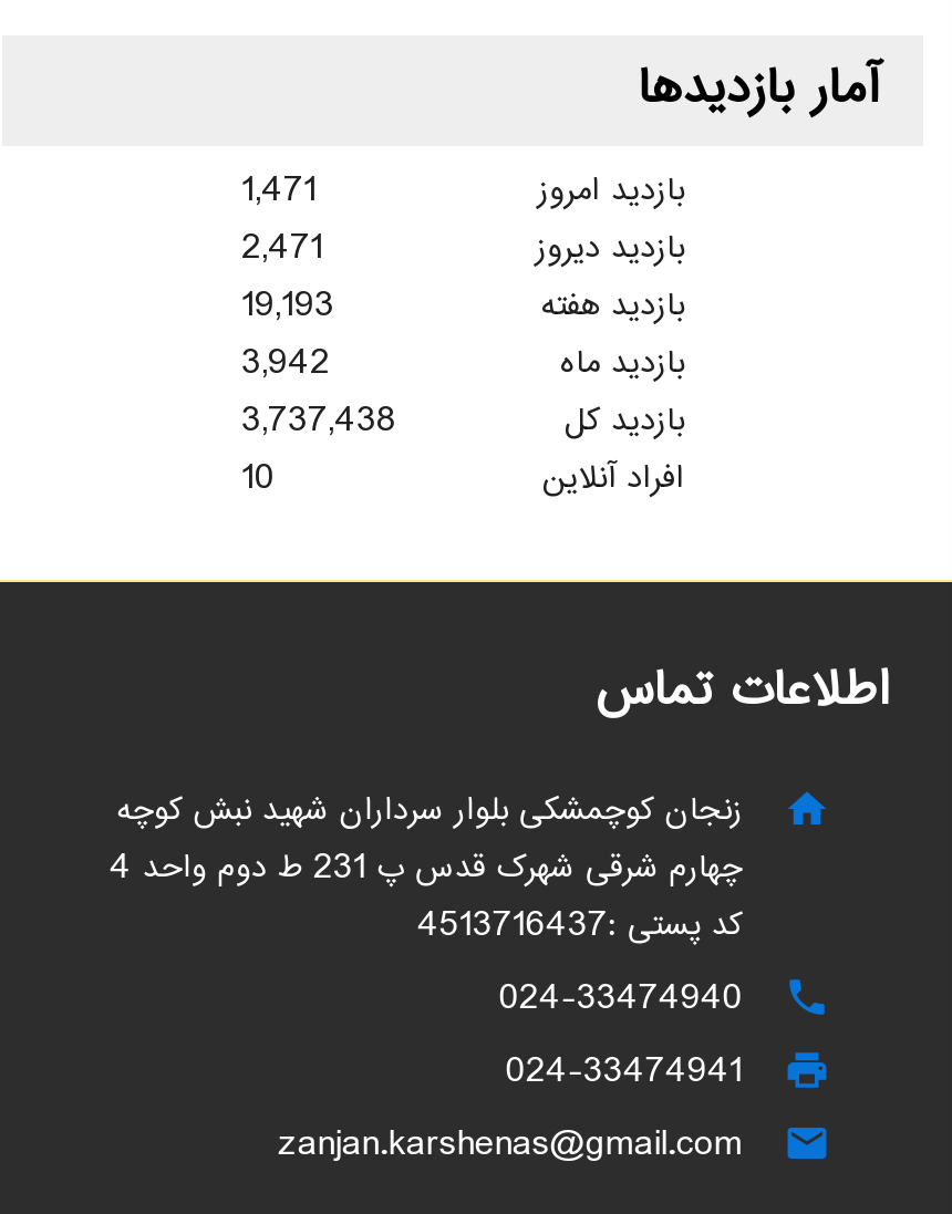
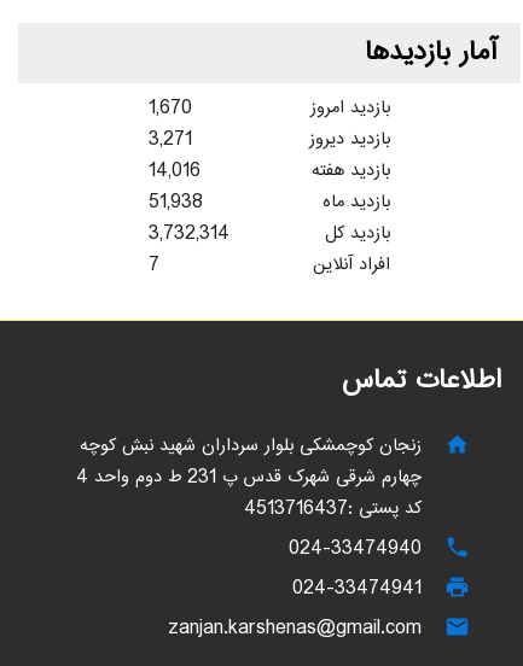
- 1,471
+ 1,670

- 2,471
+ 3,271

- 19,193
+ 14,016

- 3,942
+ 51,938

- 3,737,438
+ 3,732,314

- 10
+ 7
